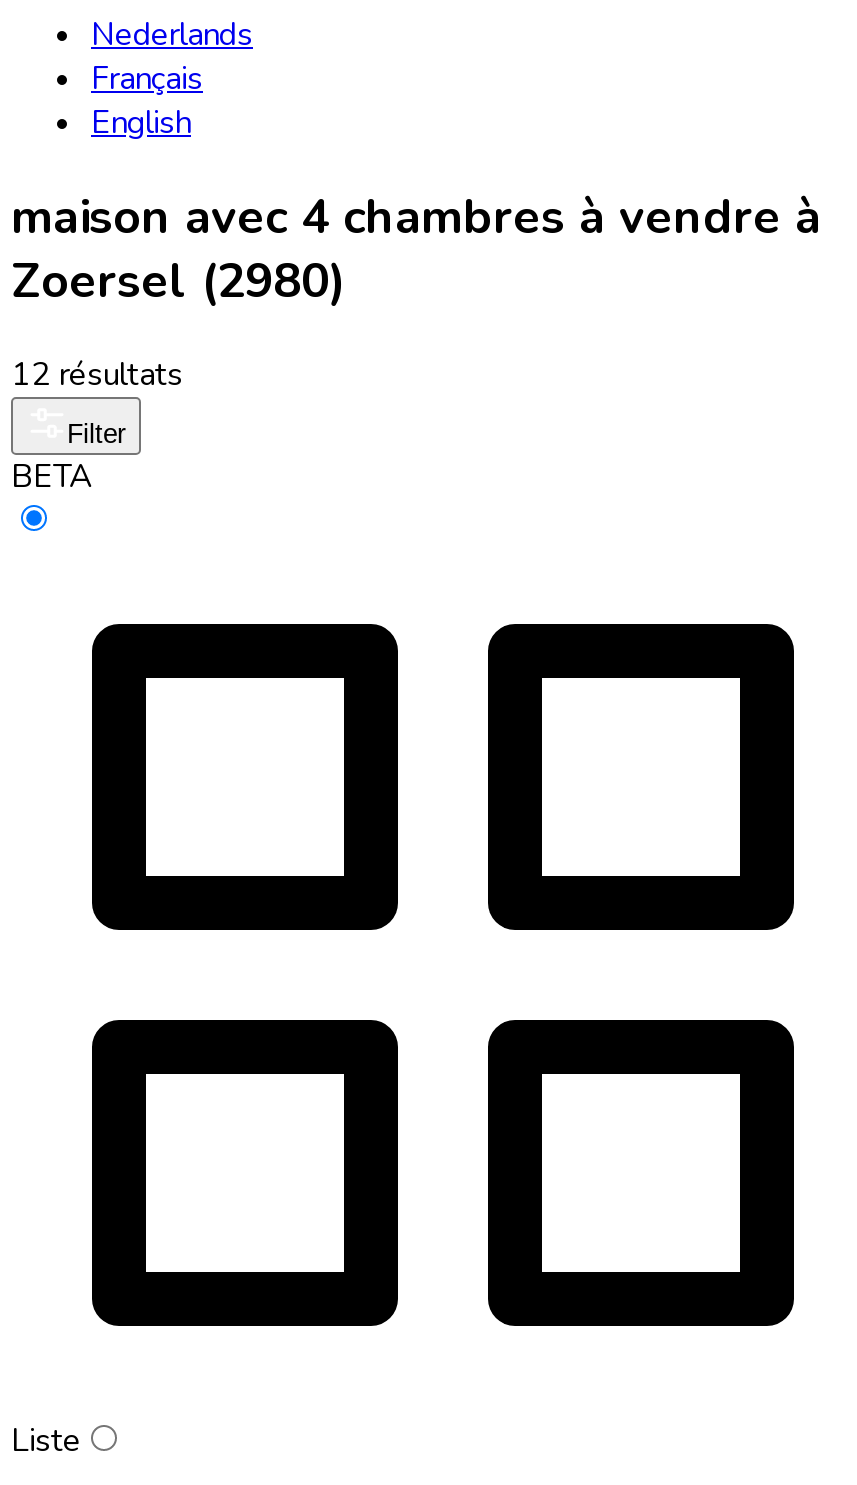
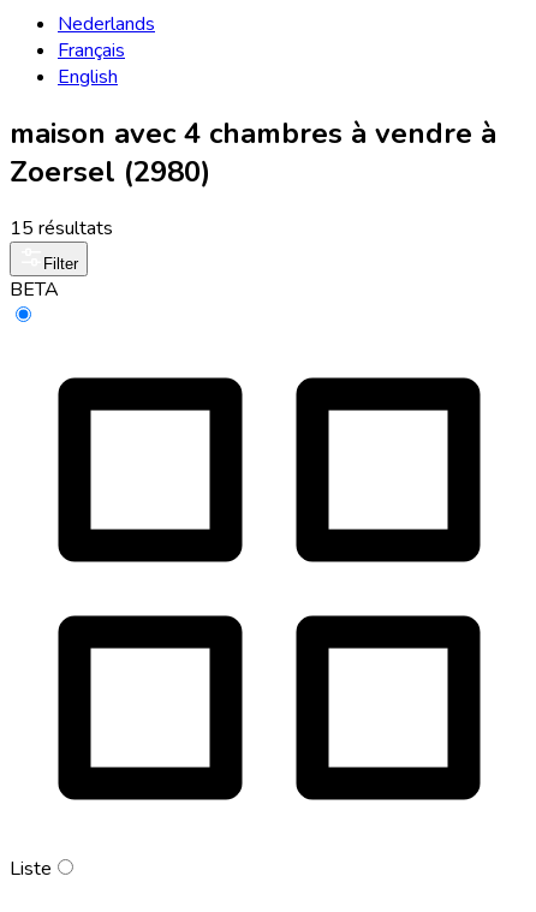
- 12 résultats
+ 15 résultats
